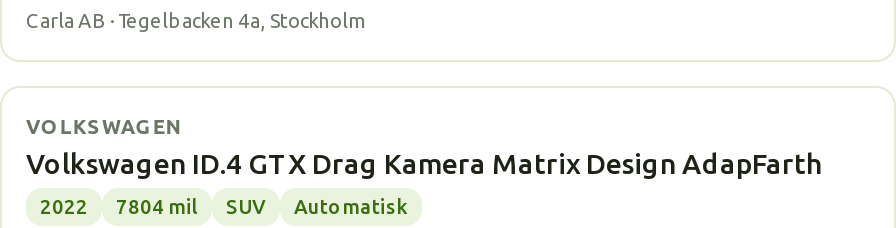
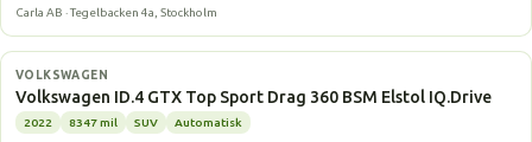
- Volkswagen ID.4 GTX Drag Kamera Matrix Design AdapFarth
+ Volkswagen ID.4 GTX Top Sport Drag 360 BSM Elstol IQ.Drive

- 2022 7804 mil SUV Automatisk
+ 2022 8347 mil SUV Automatisk
